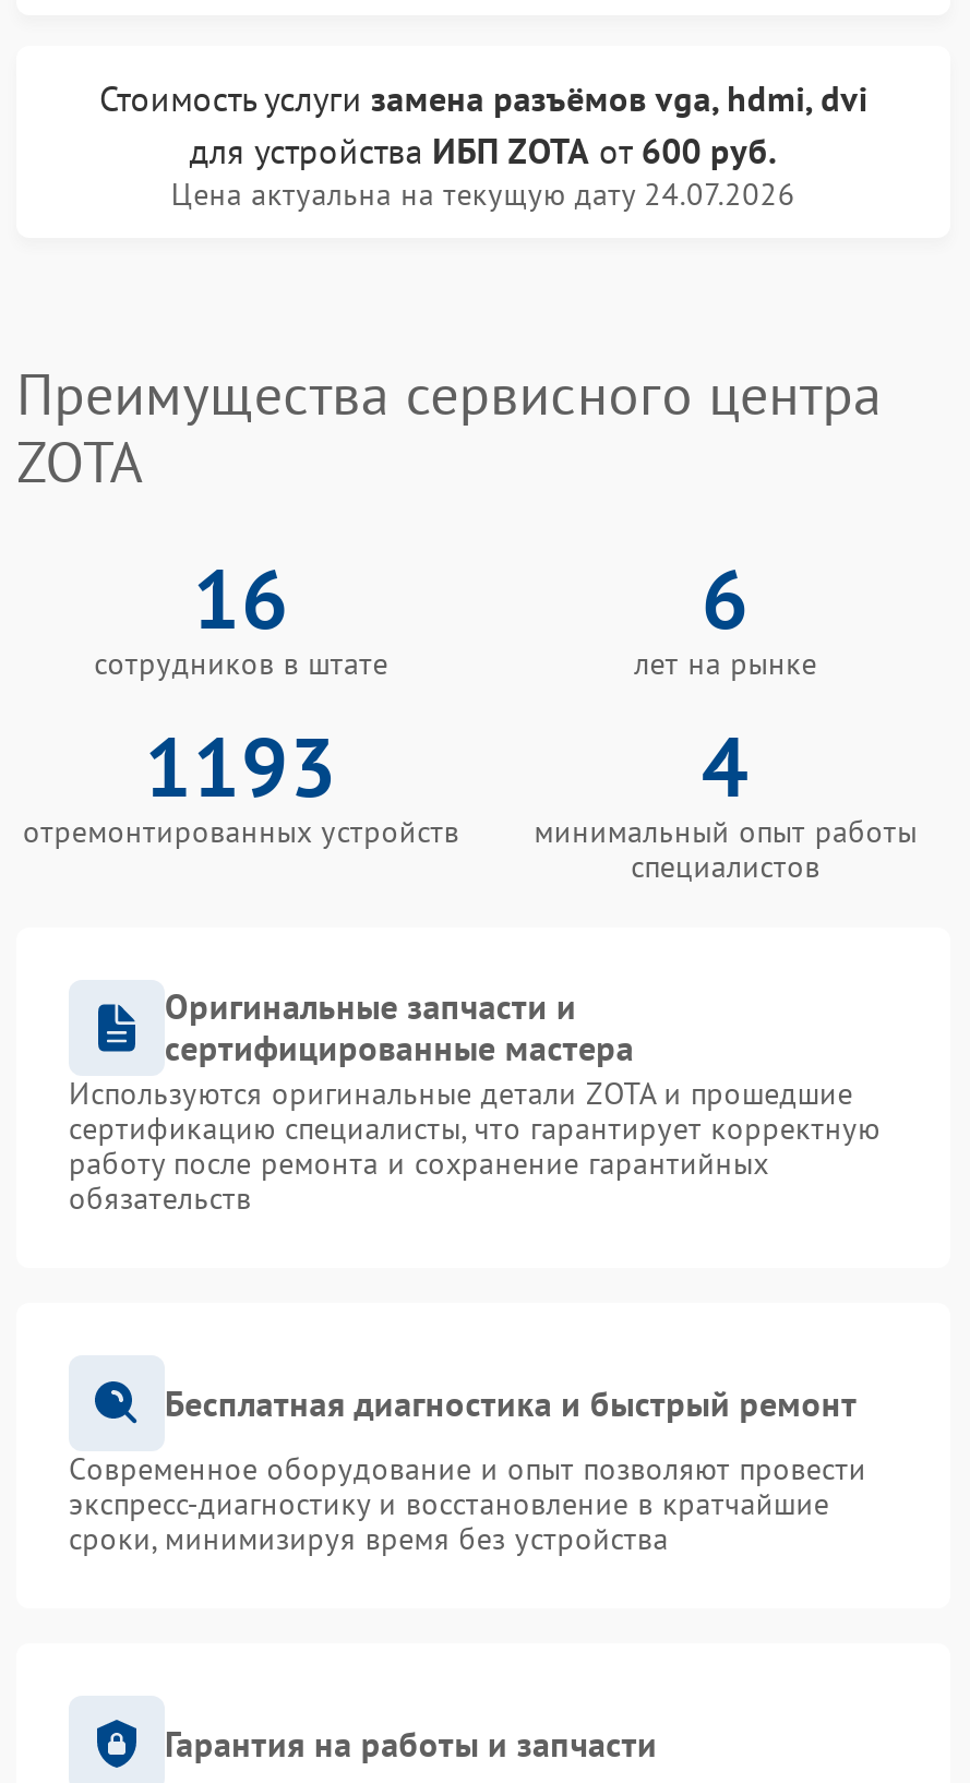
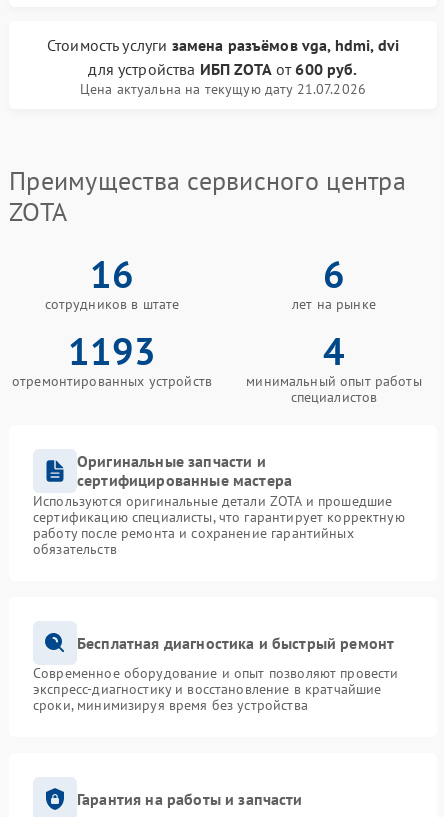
- Цена актуальна на текущую дату 24.07.2026
+ Цена актуальна на текущую дату 21.07.2026
